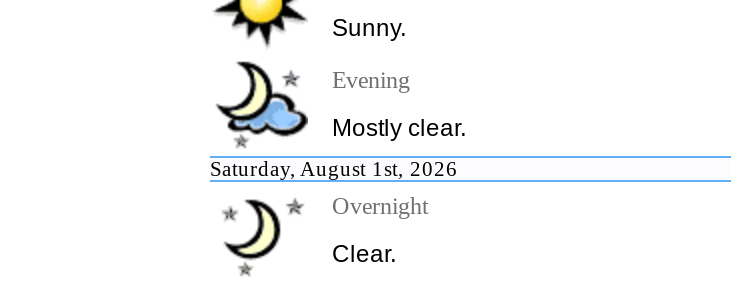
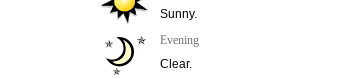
- [image]
- Mostly clear.
- Saturday, August 1st, 2026
- Overnight
